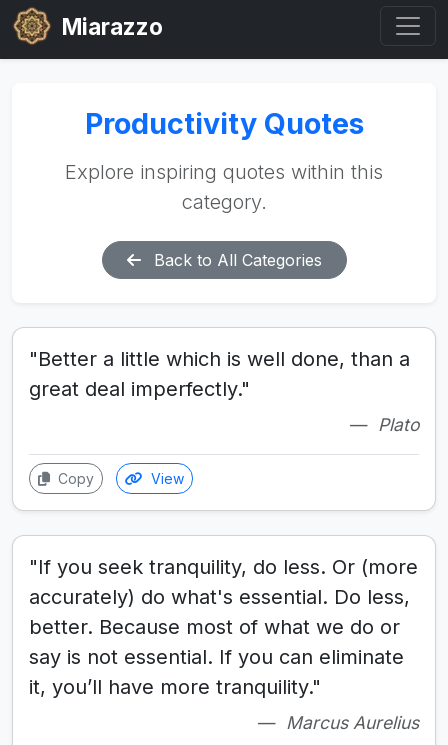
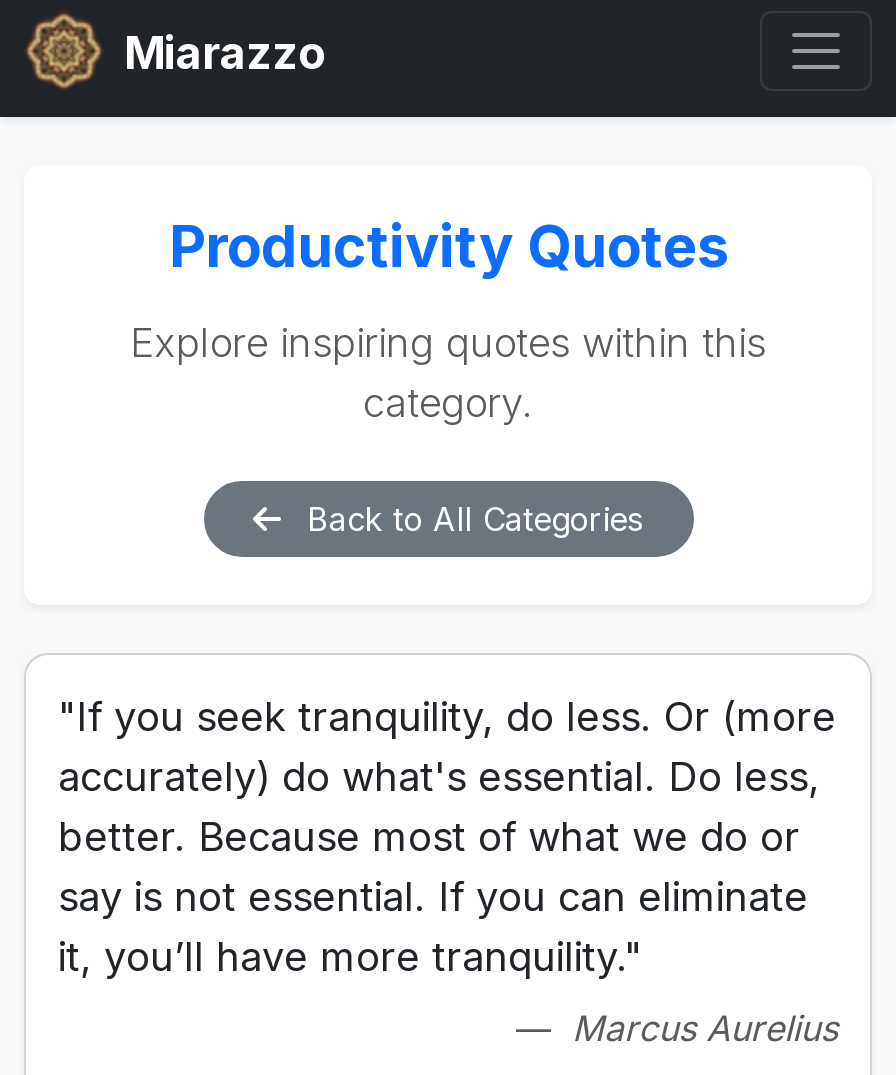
- "Better a little which is well done, than a
- great deal imperfectly."
- Plato
- Copy
- View
